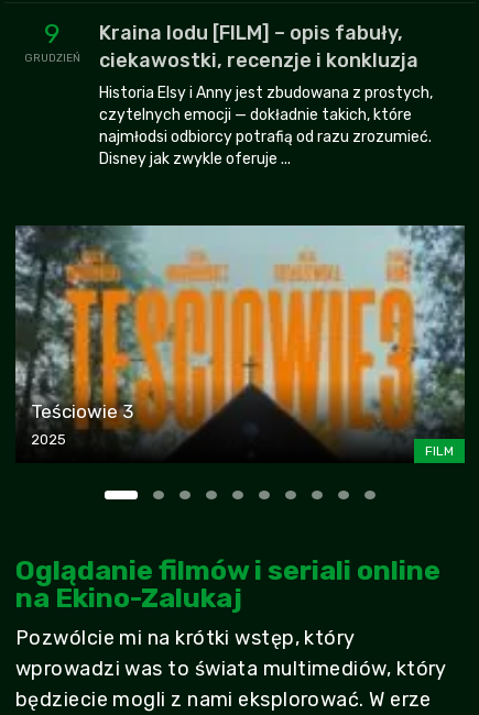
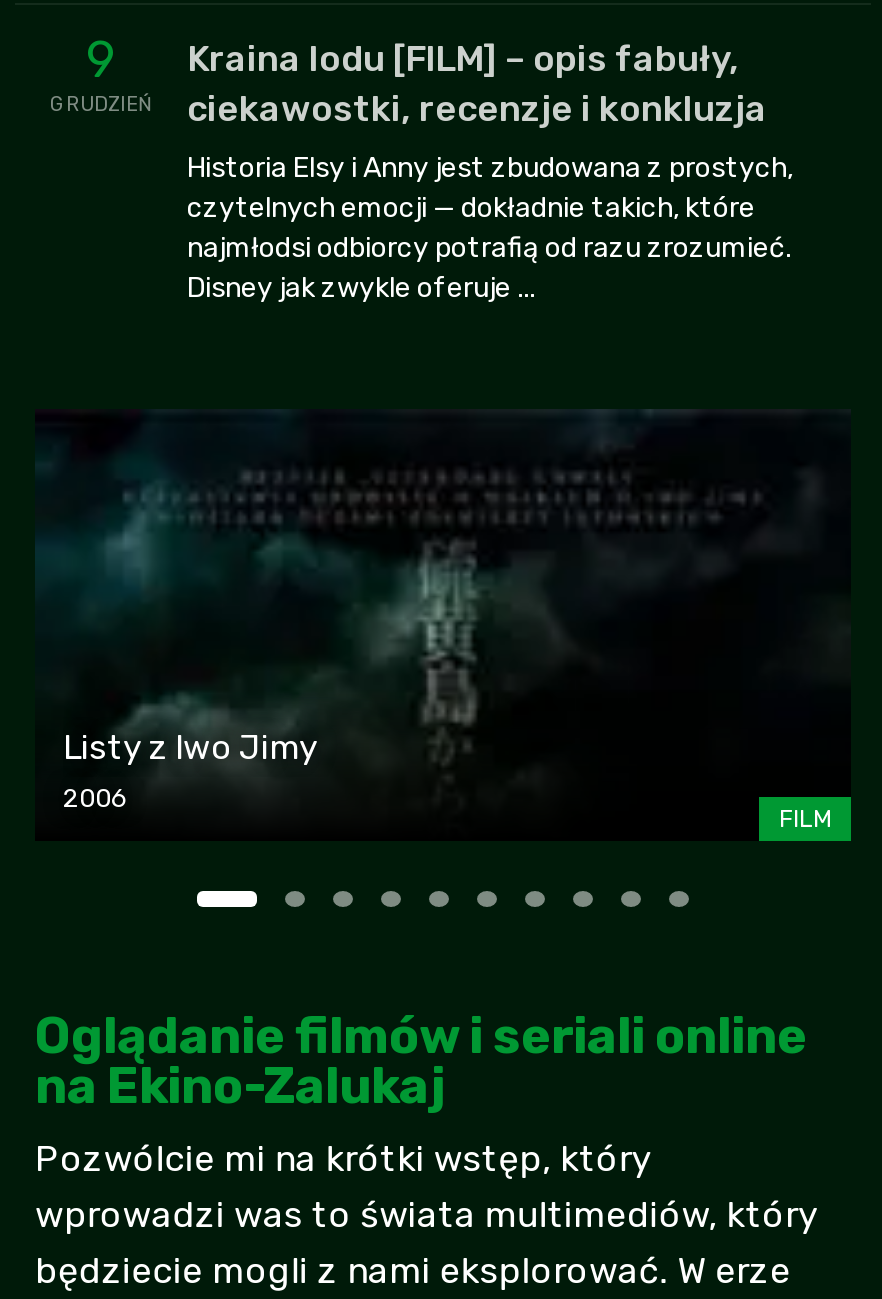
- [image]
- Teściowie 3
- 2025
+ [image]
+ Listy z Iwo Jimy
+ 2006
